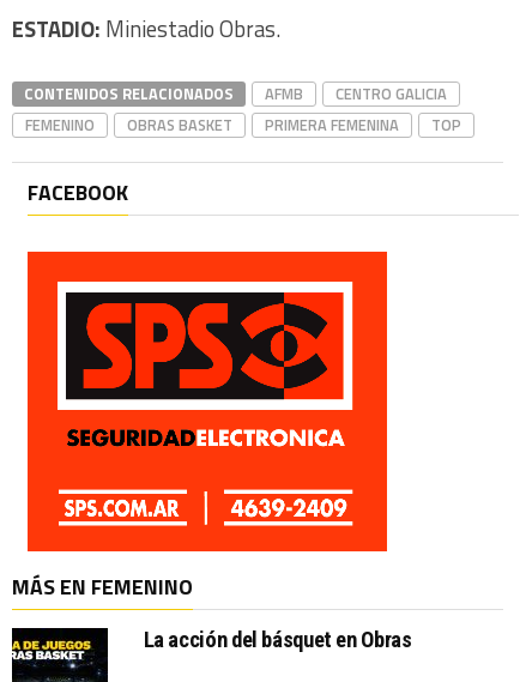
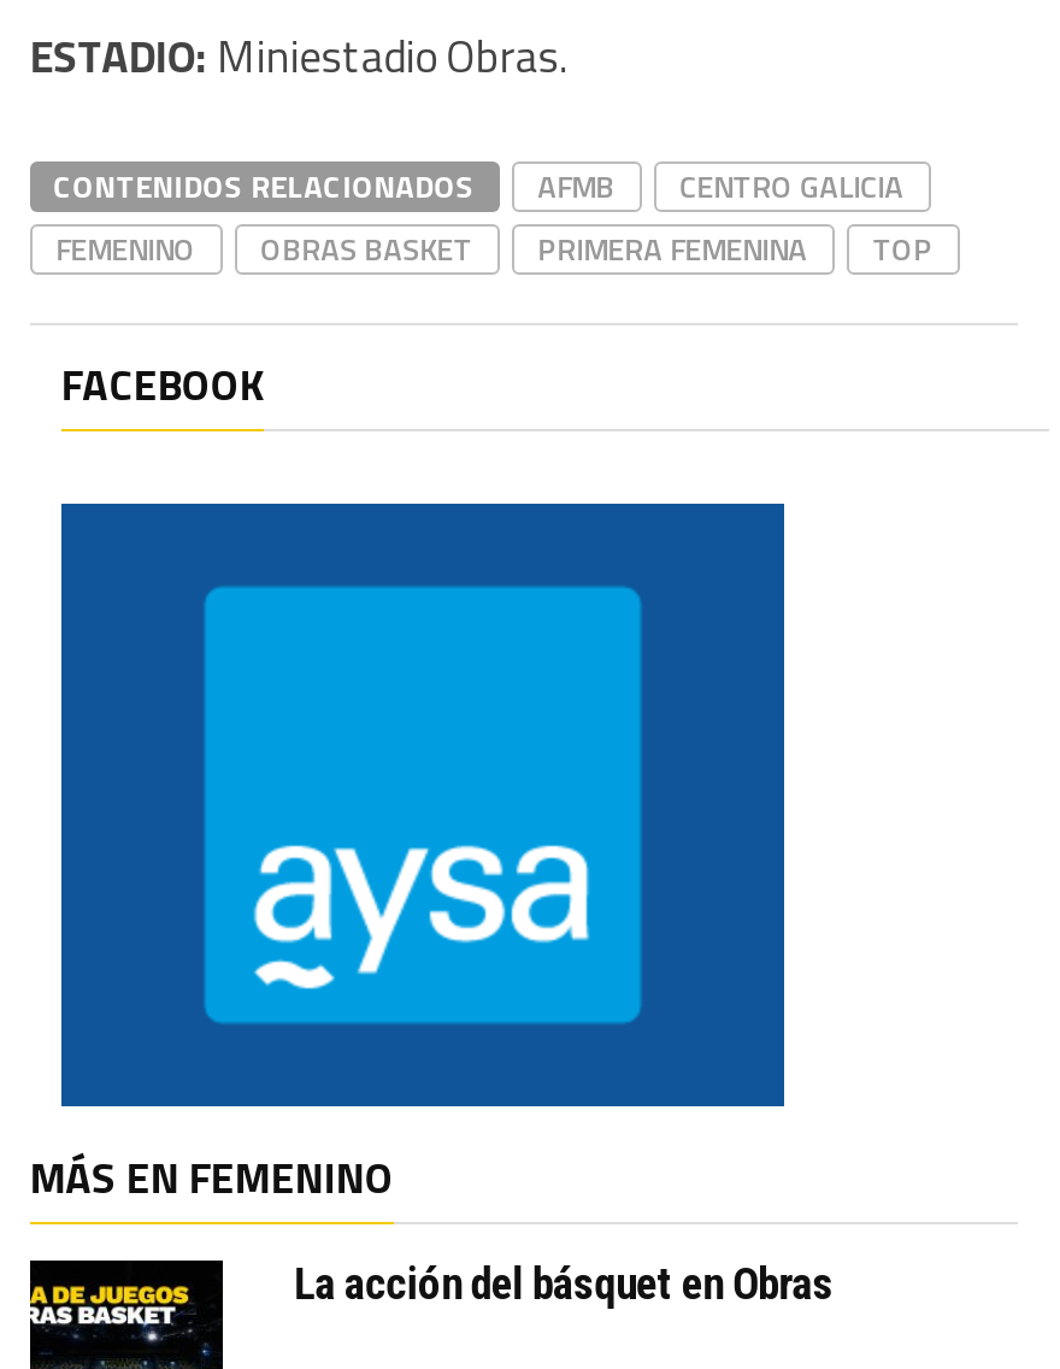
- [image]
+ [image]
